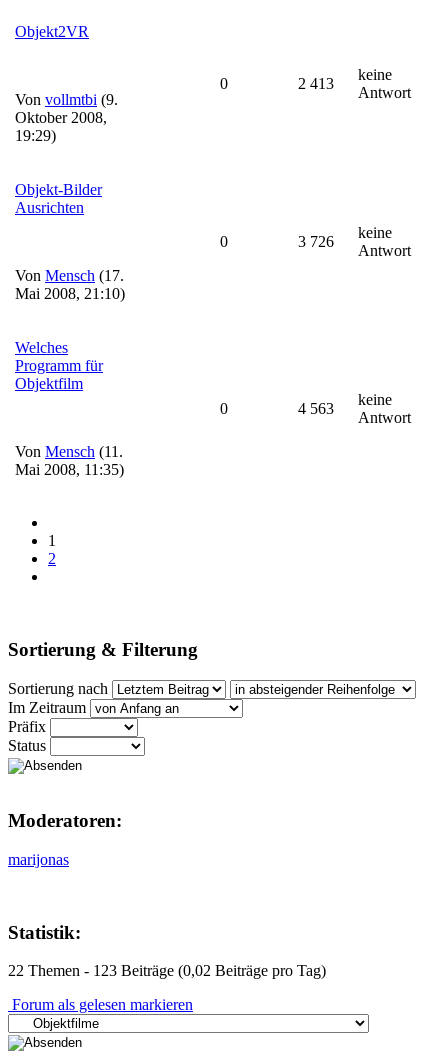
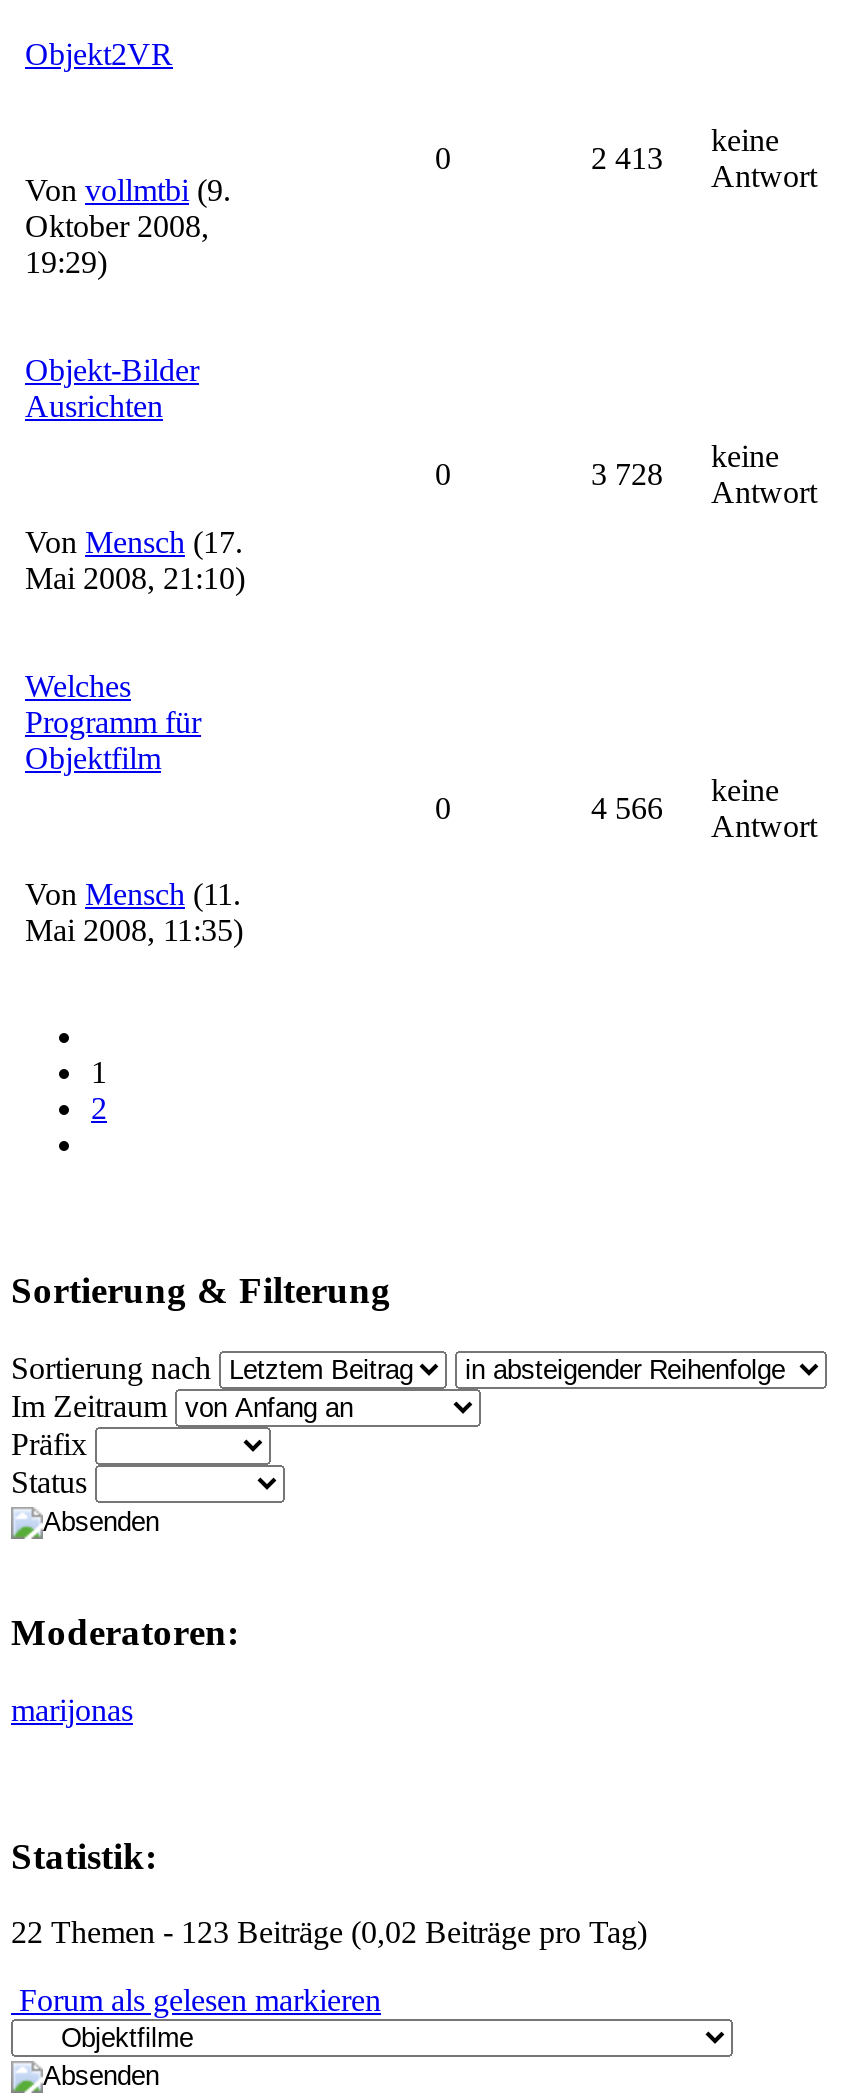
- 3 726
+ 3 728

- 4 563
+ 4 566
